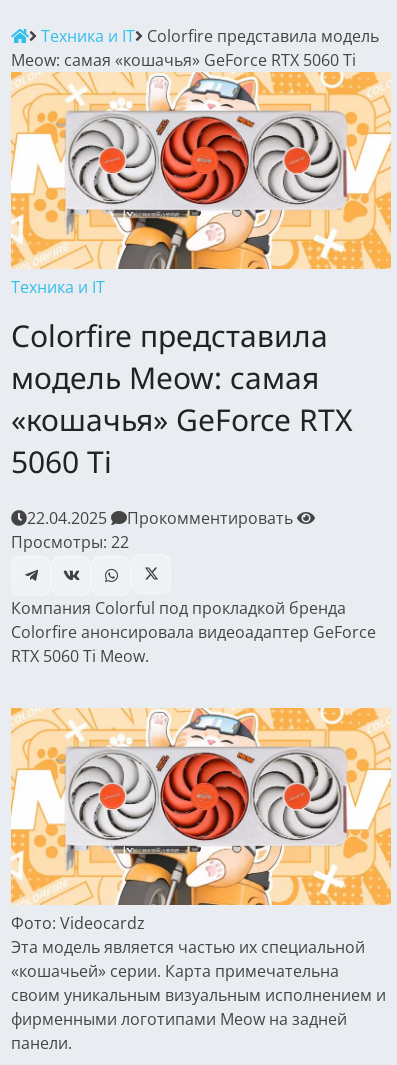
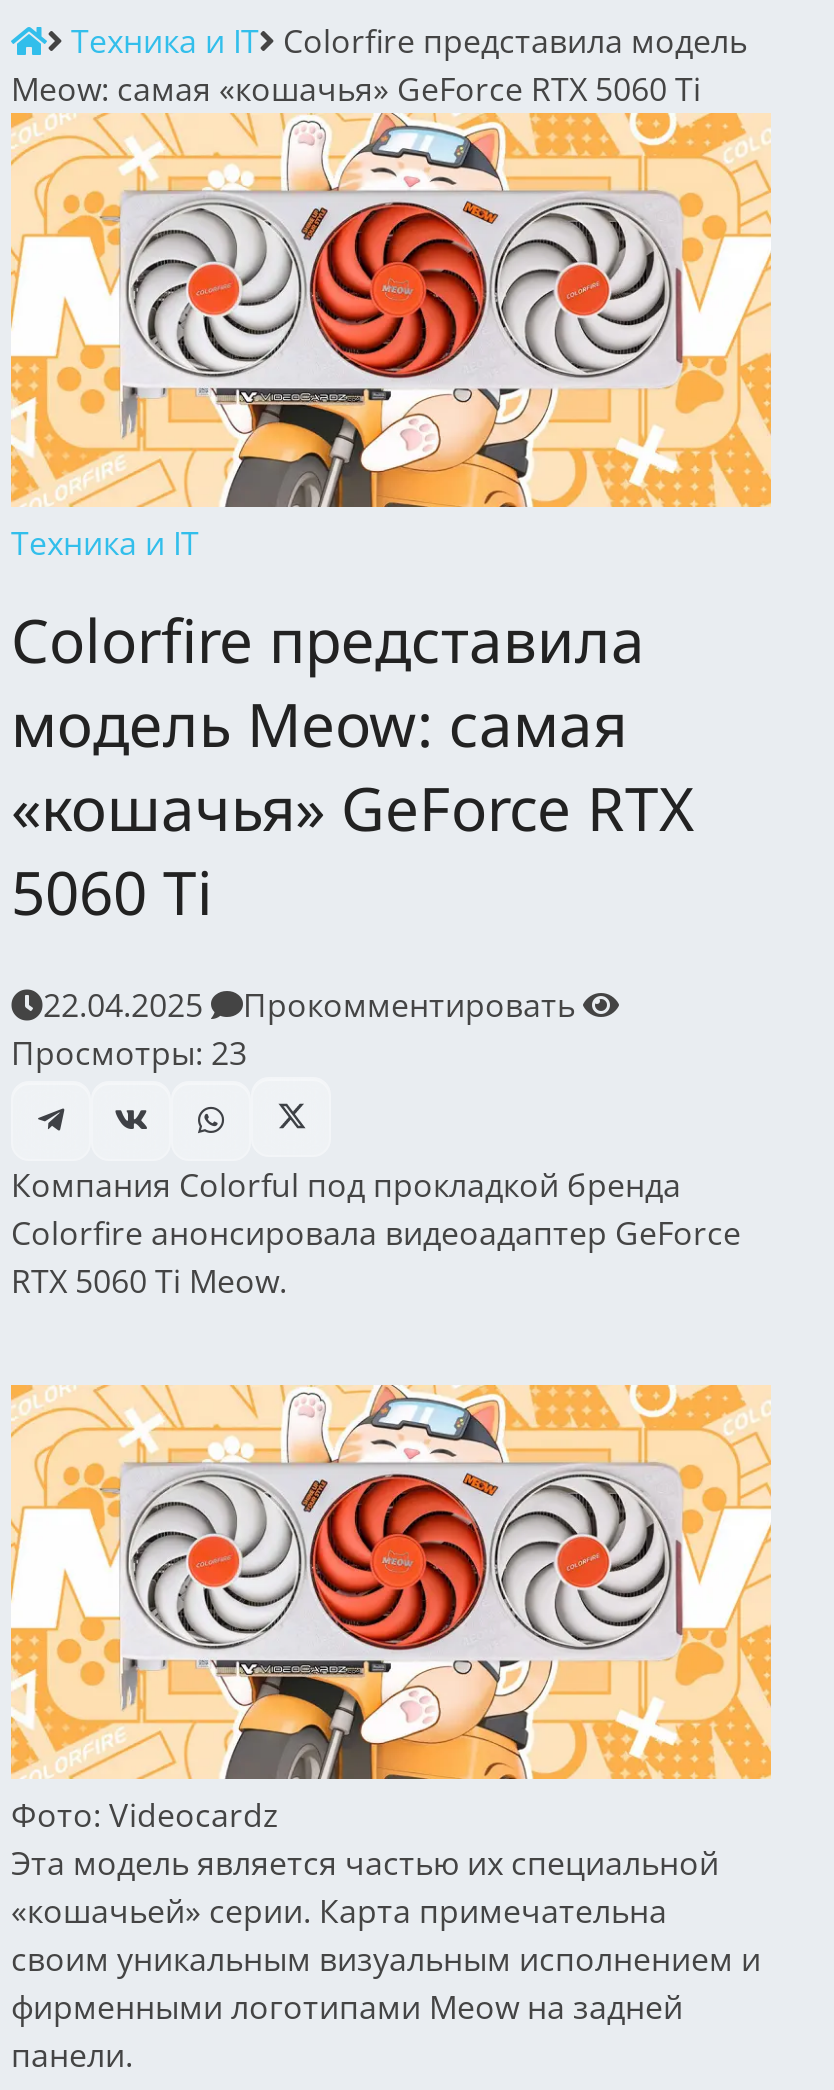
- Просмотры: 22
+ Просмотры: 23
